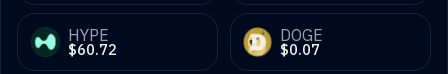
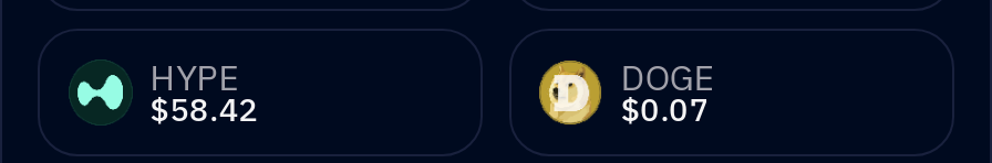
- $60.72
+ $58.42
